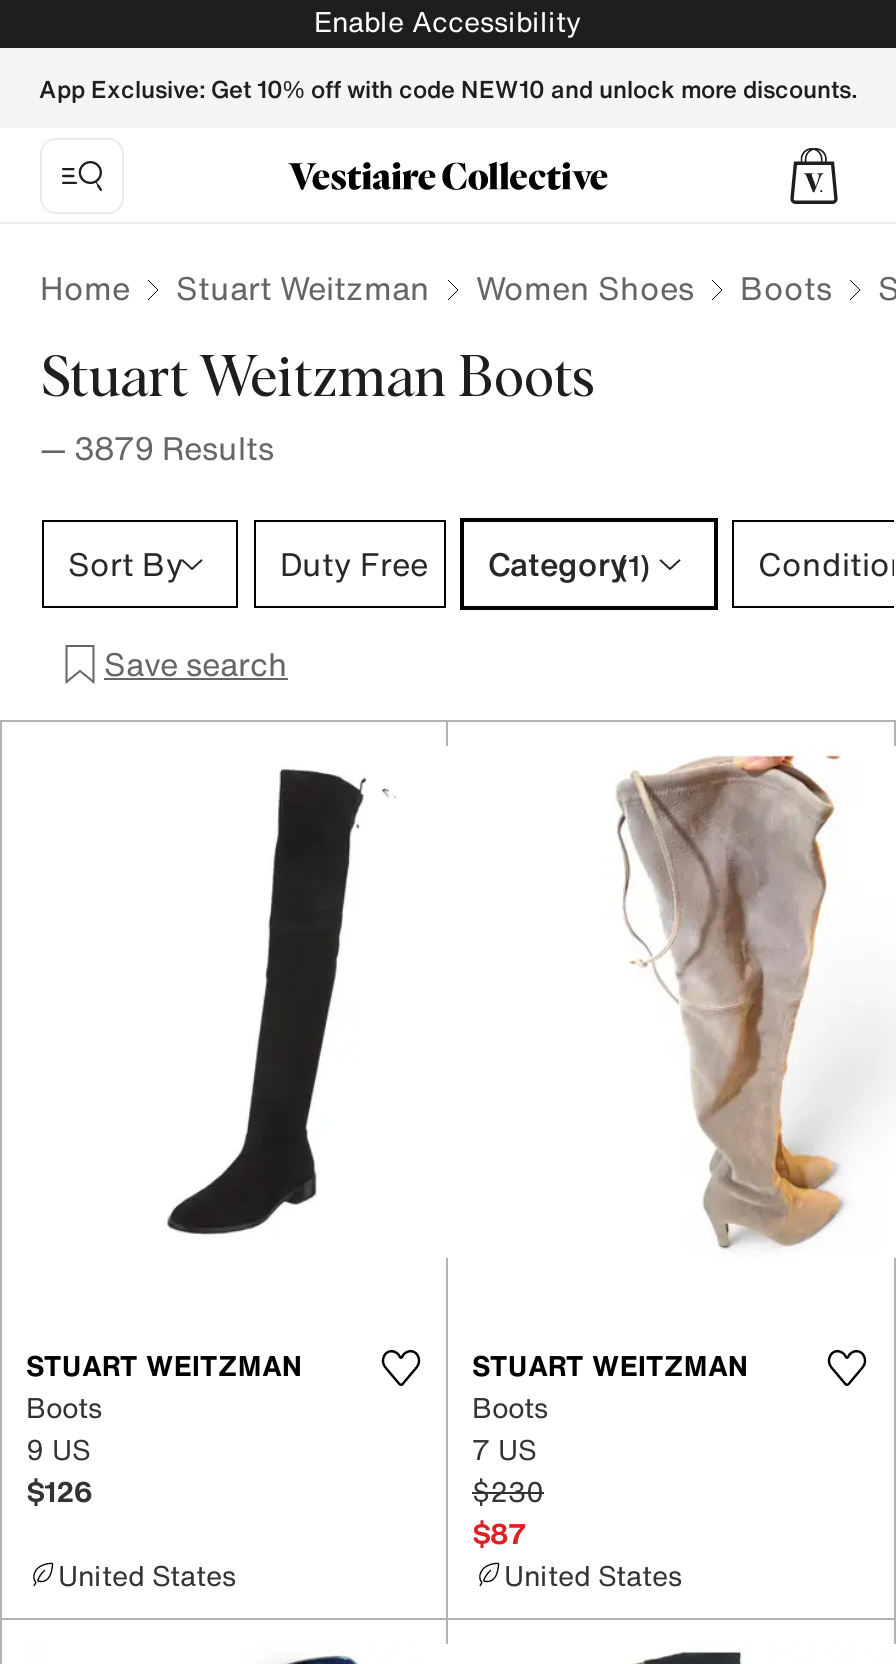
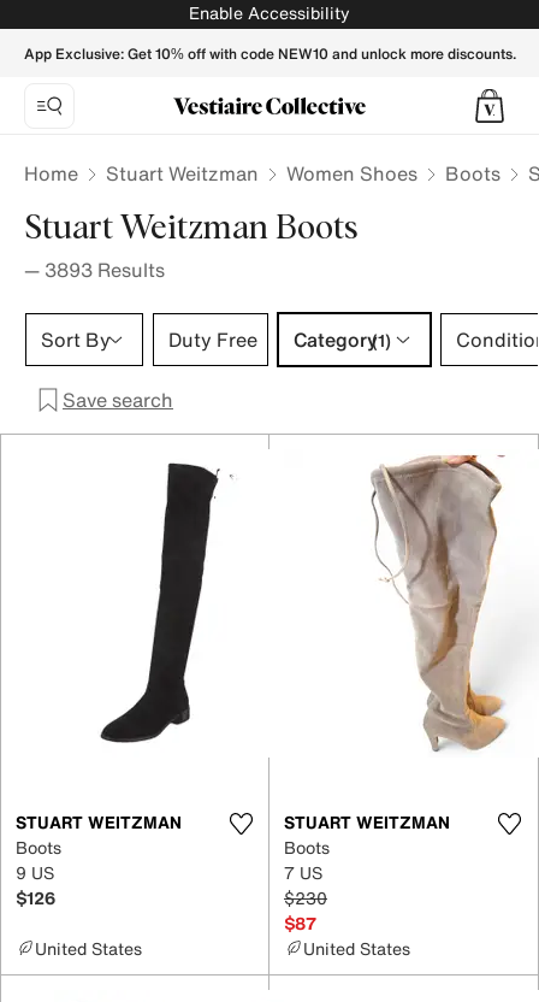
- — 3879 Results
+ — 3893 Results
